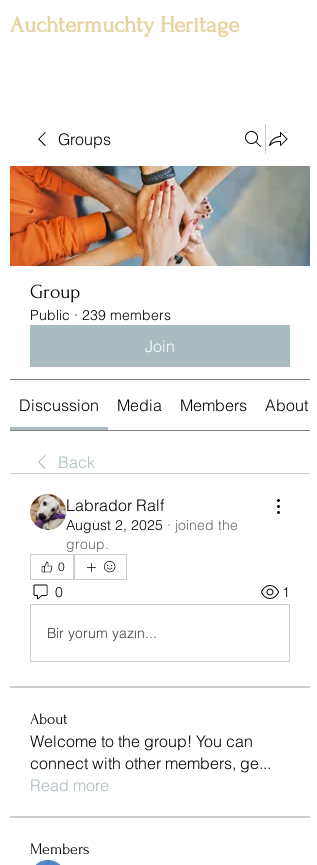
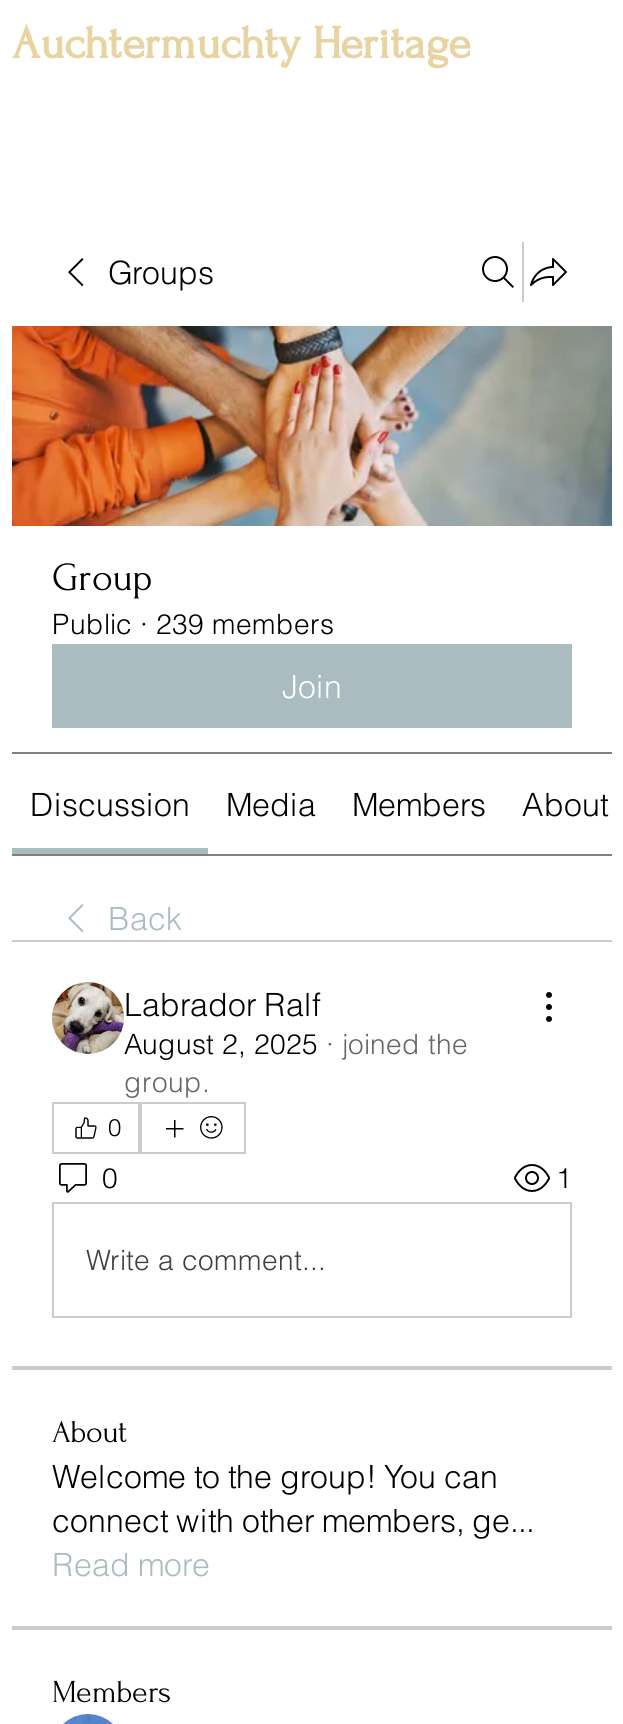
- Bir yorum yazın...
+ Write a comment...
